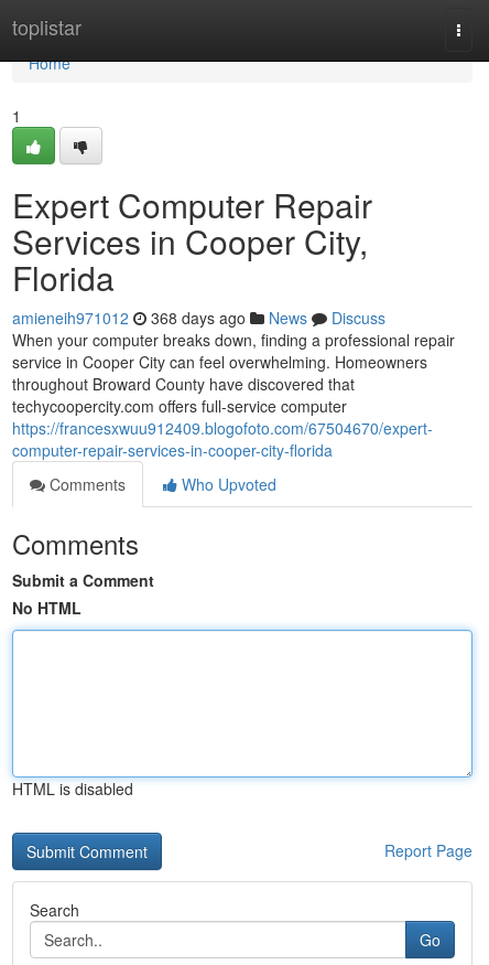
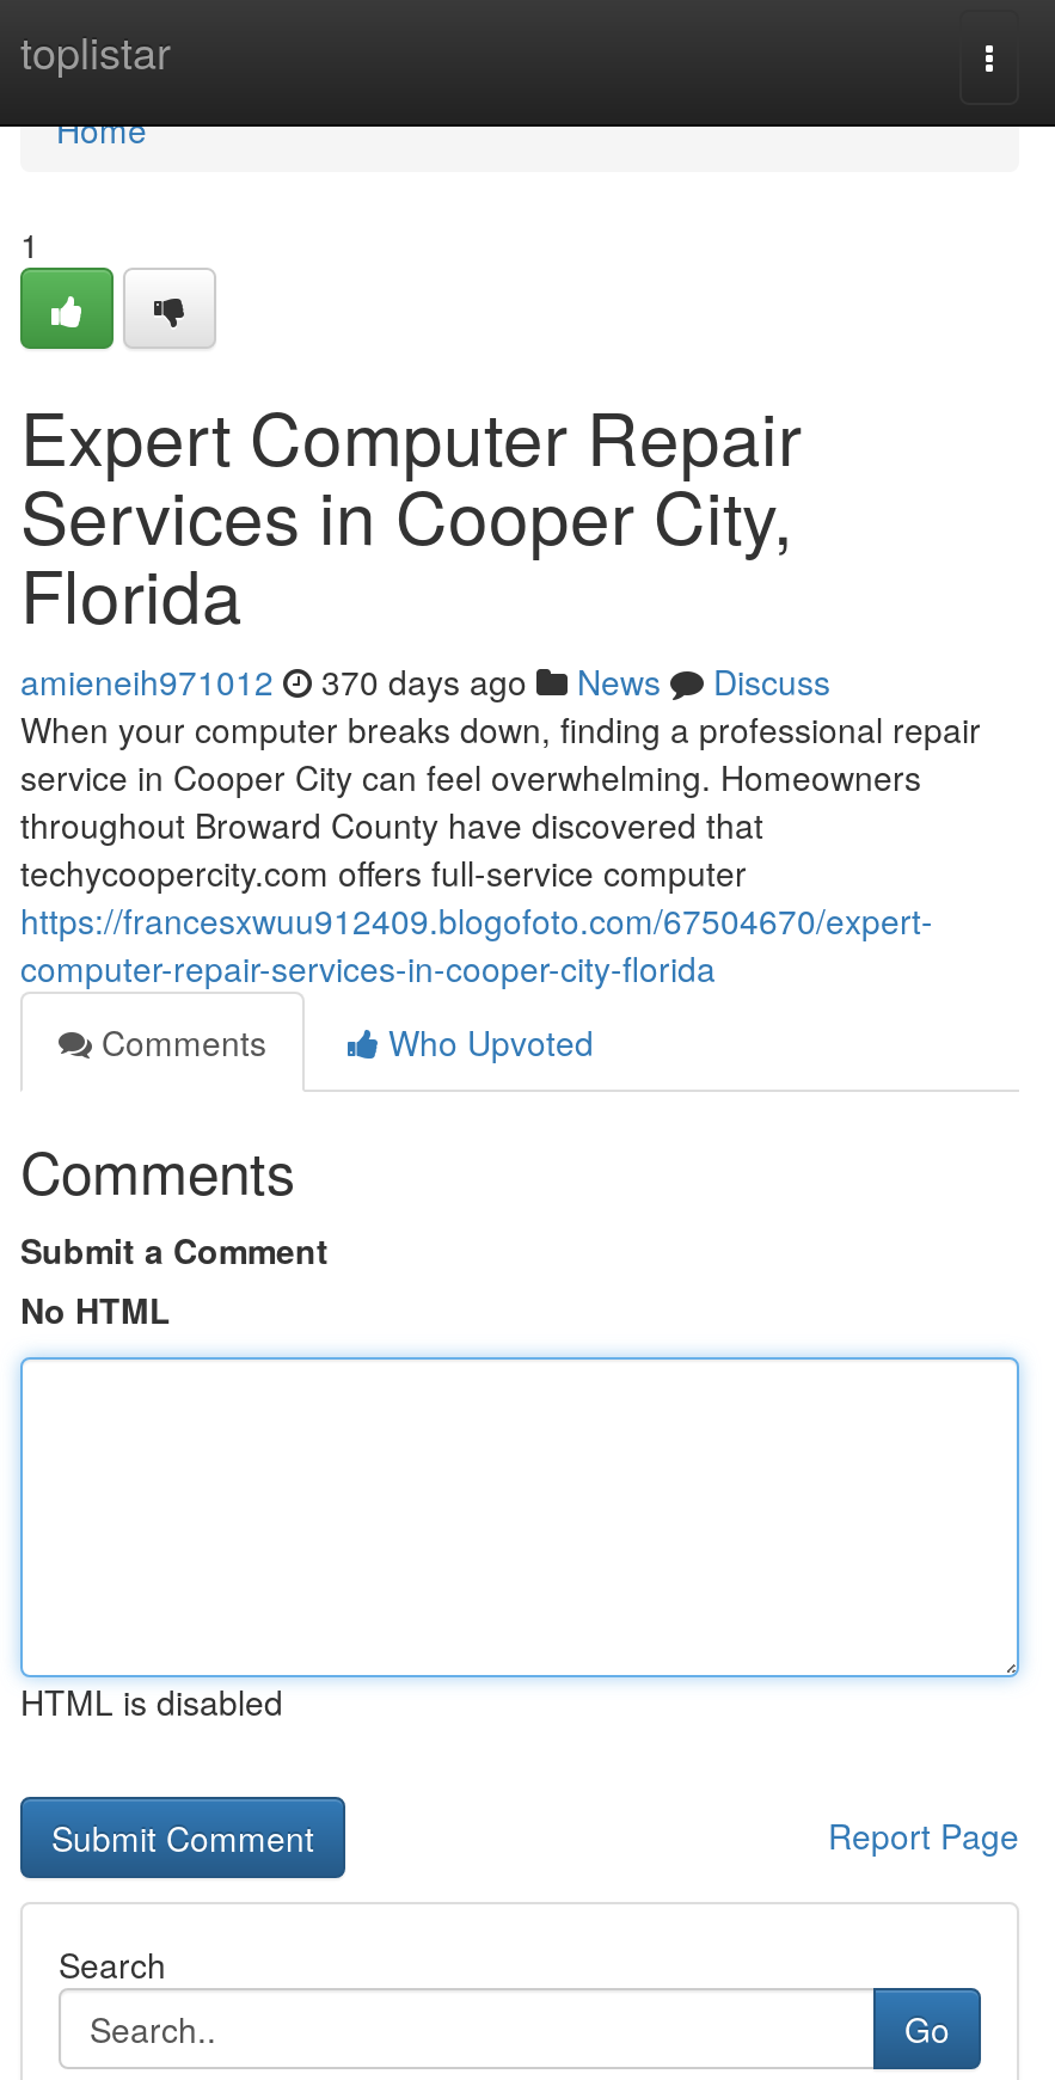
- amieneih971012 368 days ago News Discuss
+ amieneih971012 370 days ago News Discuss
